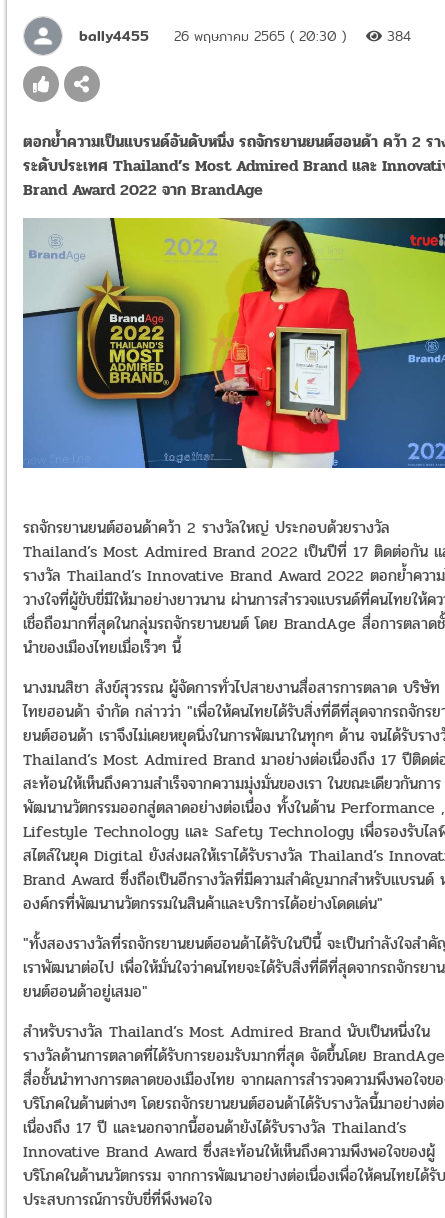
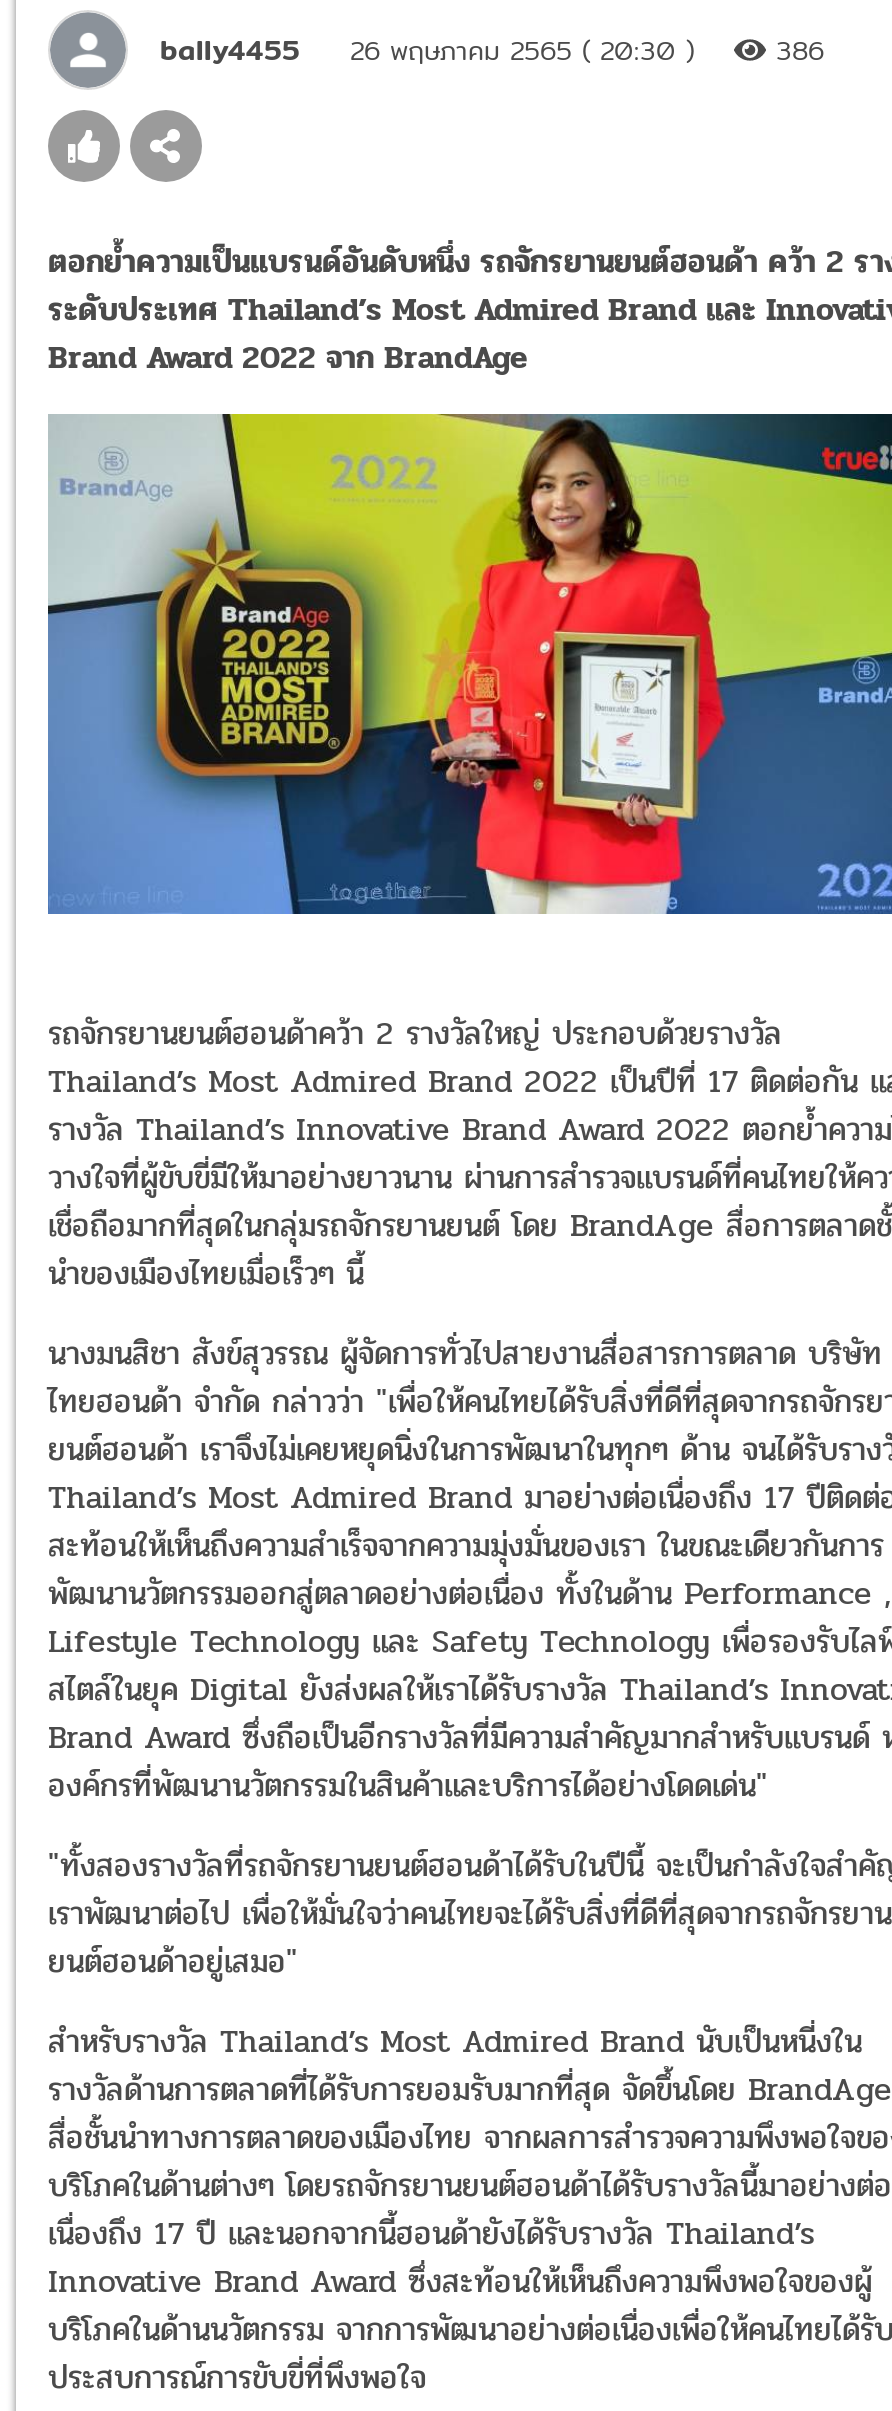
- 384
+ 386
